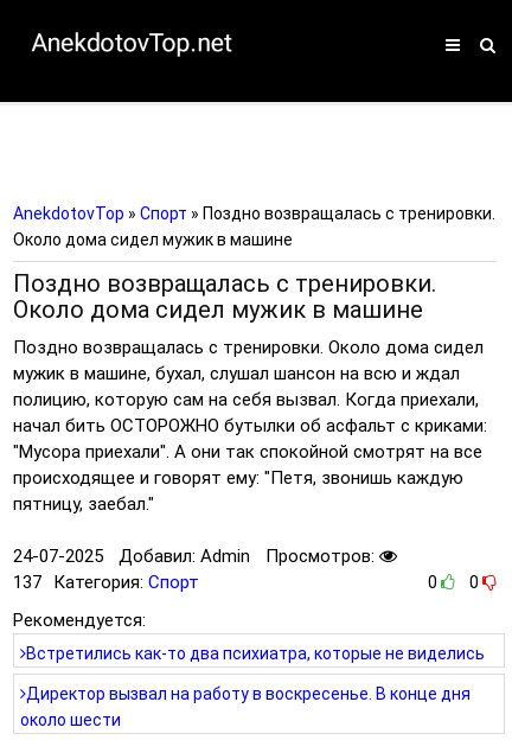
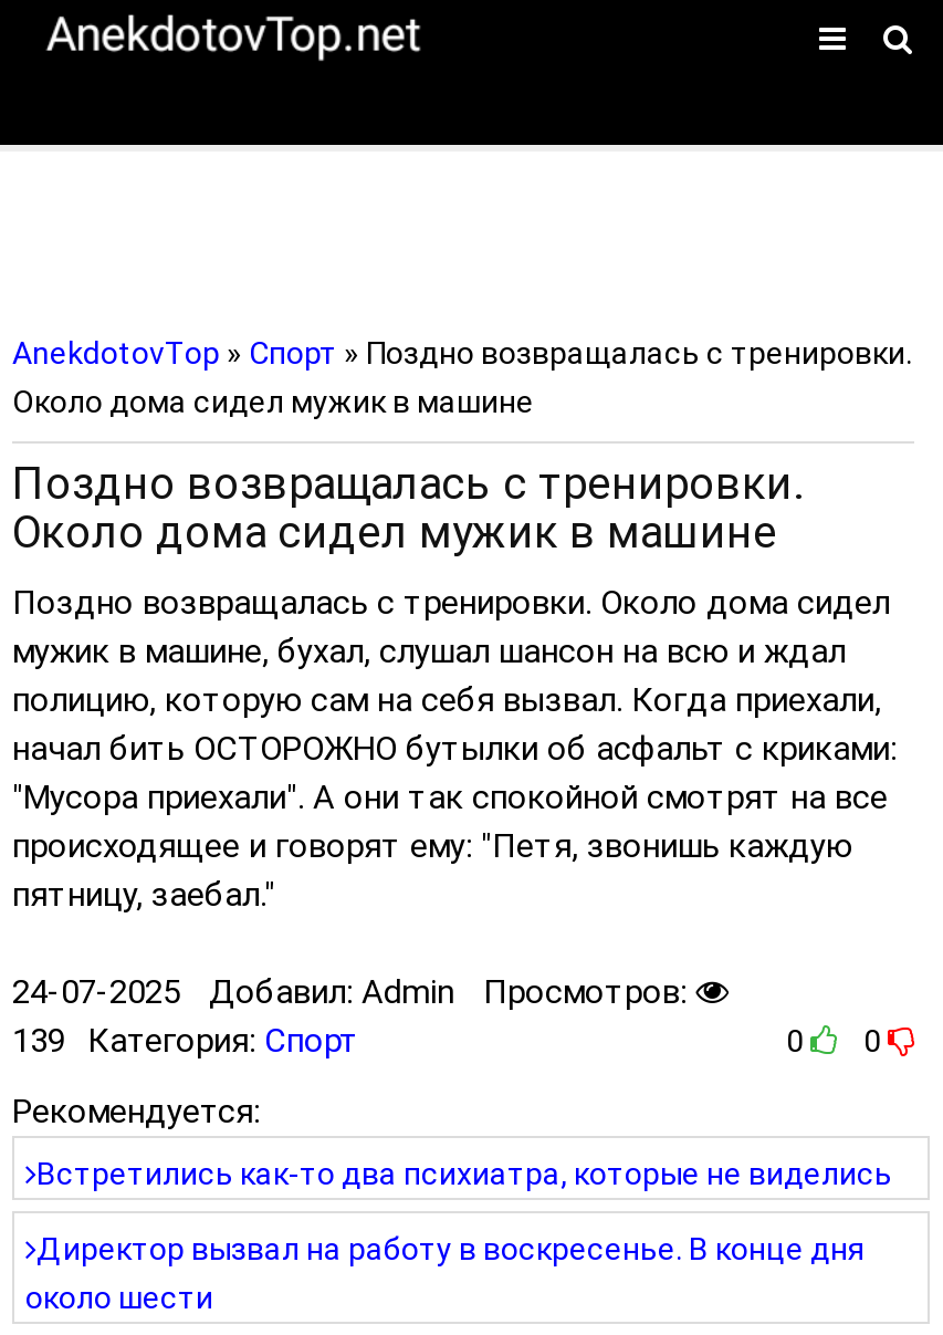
- 137 Категория: Спорт
+ 139 Категория: Спорт
